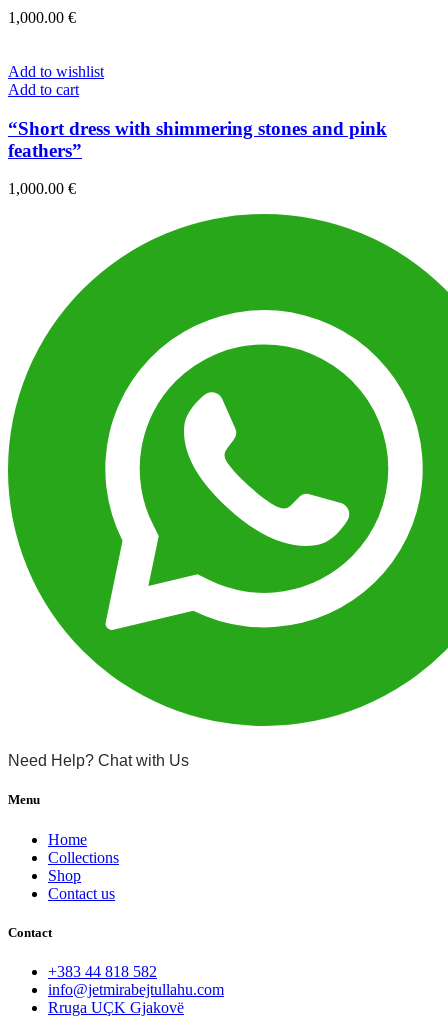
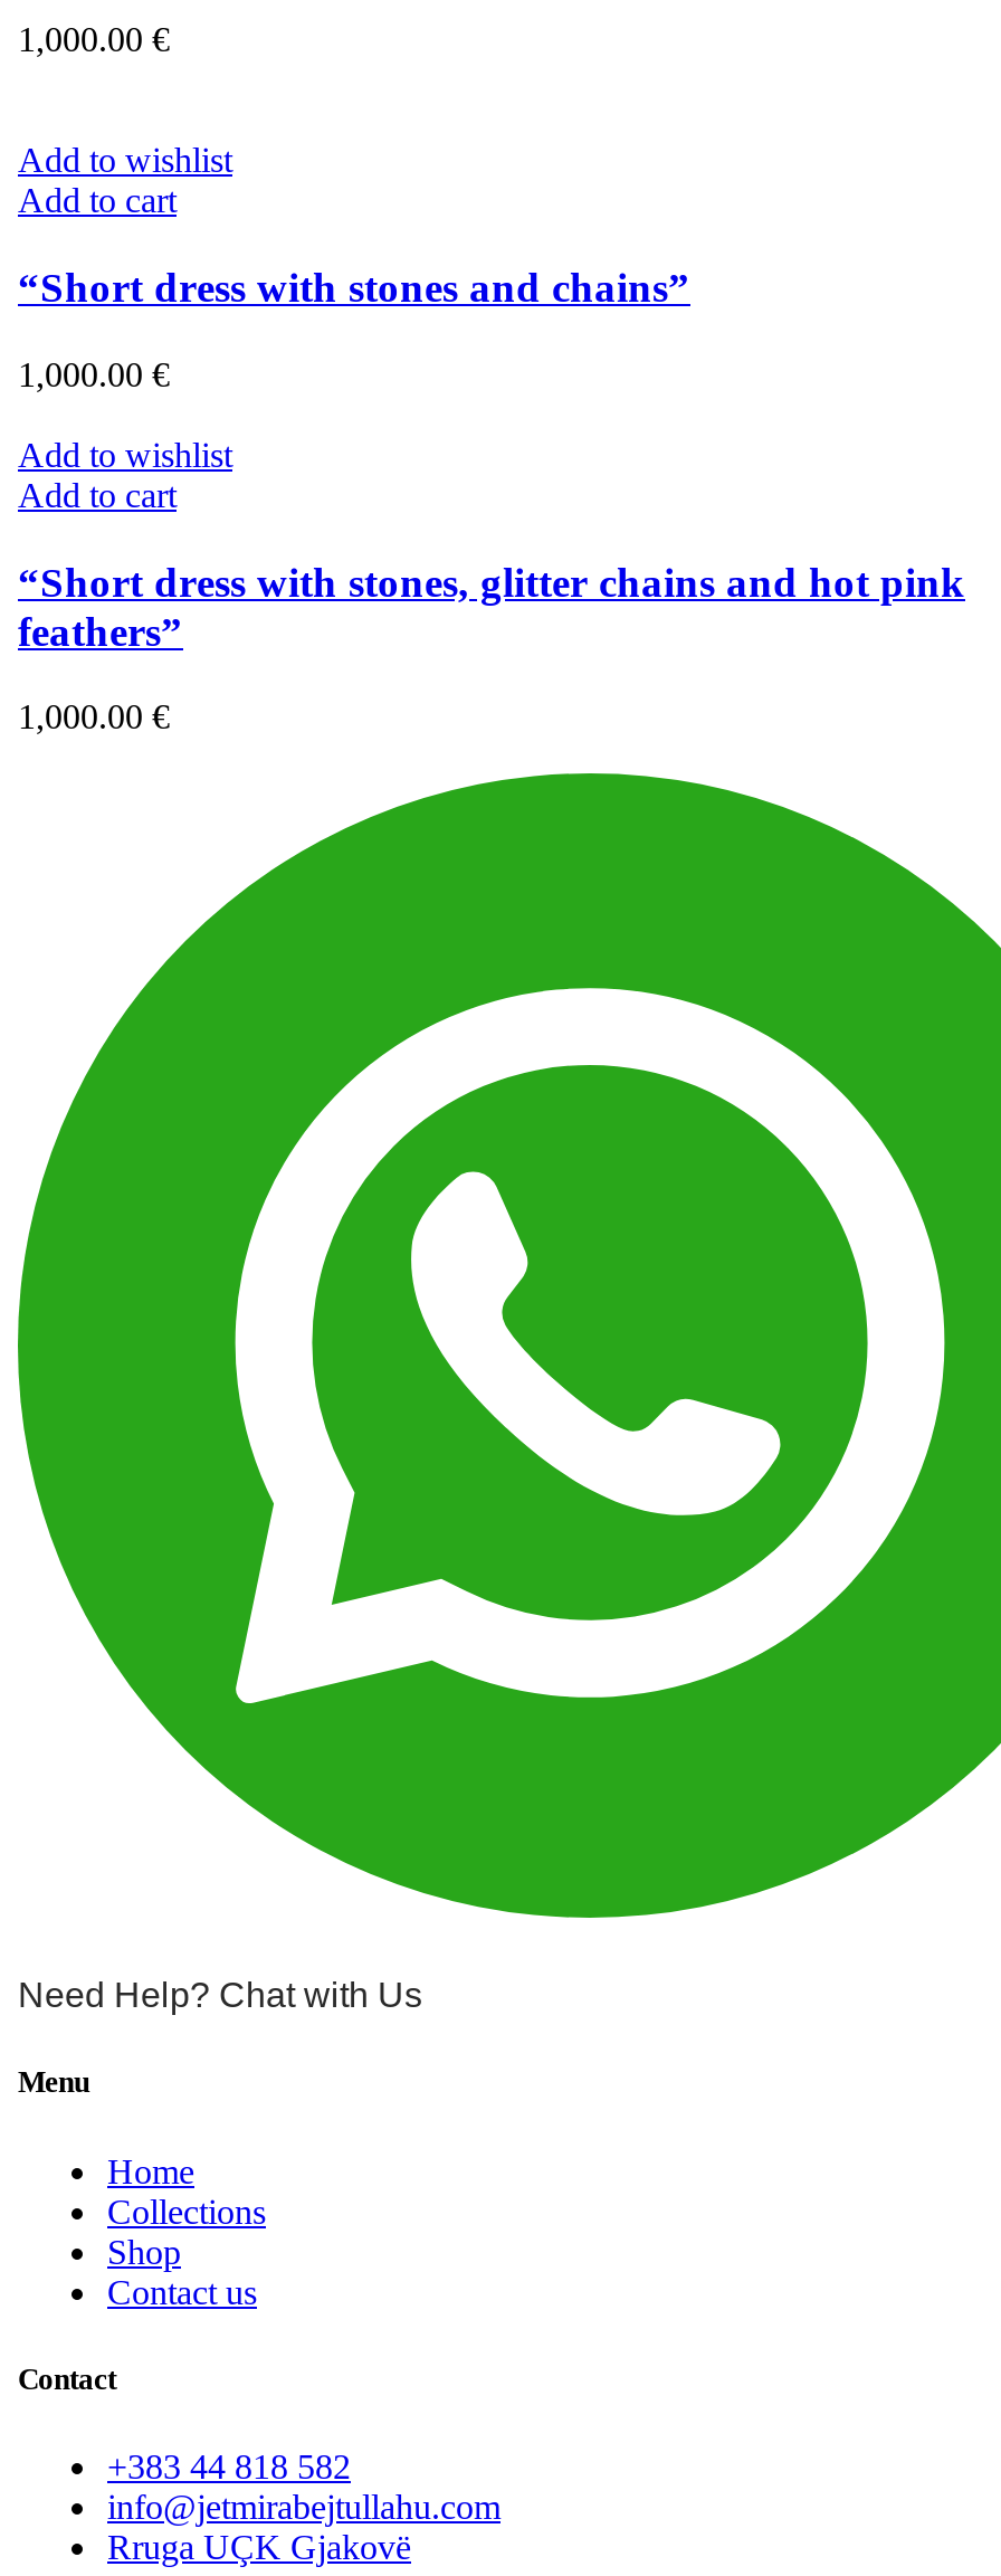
- “Short dress with shimmering stones and pink
+ “Short dress with stones and chains”
+ 1,000.00 €
+ Add to wishlist
+ Add to cart
+ “Short dress with stones, glitter chains and hot pink
